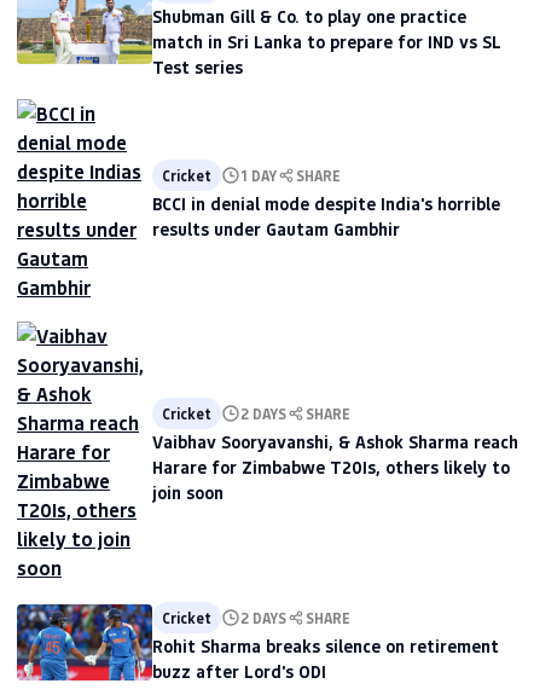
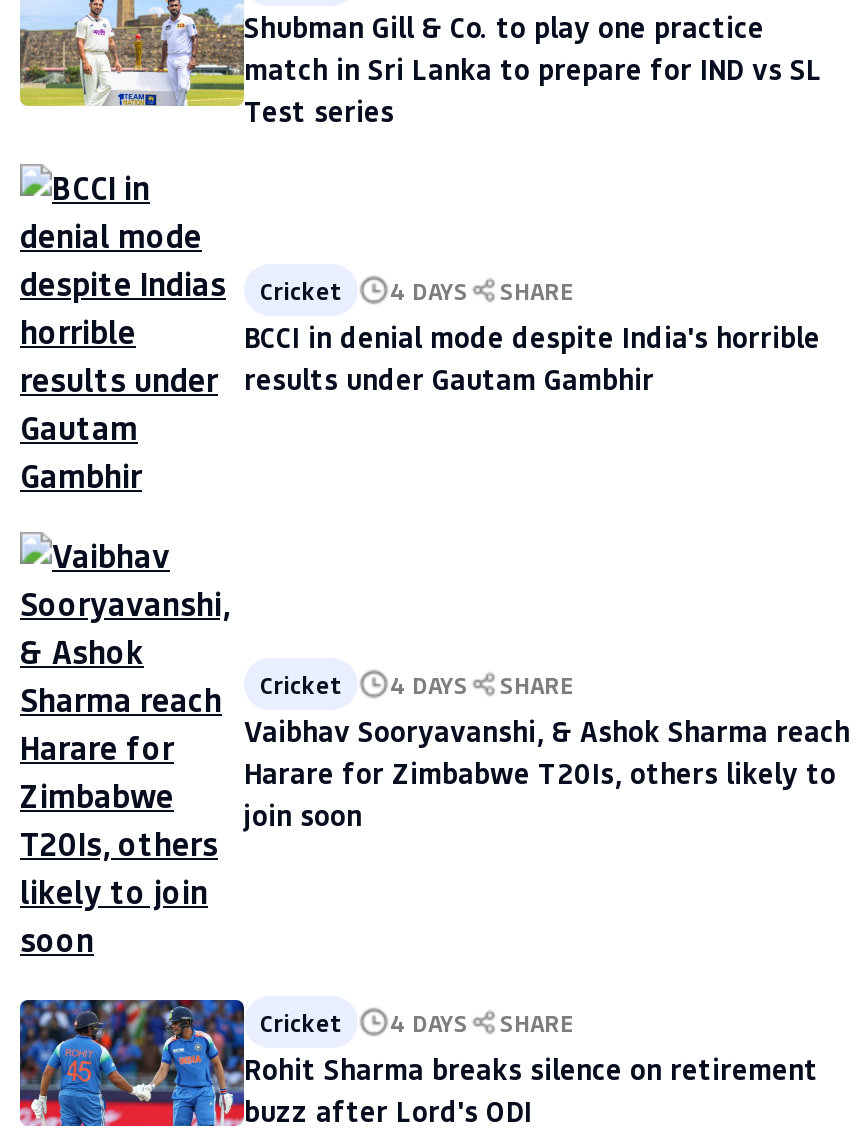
- Cricket 1 DAY SHARE
+ Cricket 4 DAYS SHARE

- Cricket 2 DAYS SHARE
+ Cricket 4 DAYS SHARE

- Cricket 2 DAYS SHARE
+ Cricket 4 DAYS SHARE
